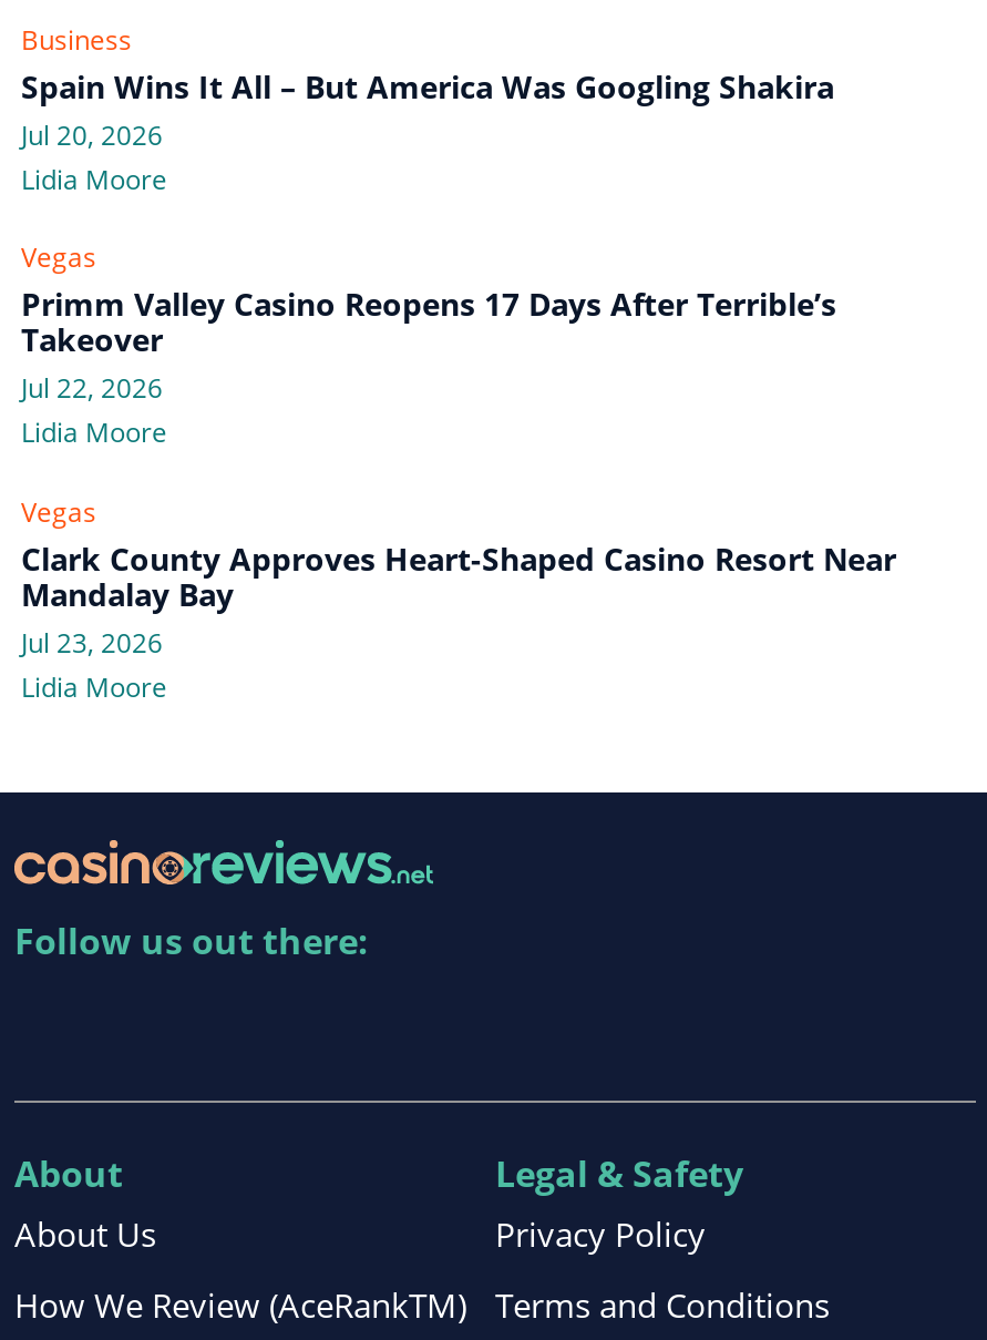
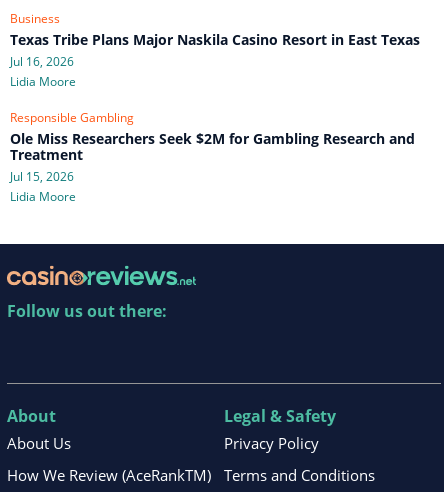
- Spain Wins It All – But America Was Googling Shakira
- Jul 20, 2026
+ Texas Tribe Plans Major Naskila Casino Resort in East Texas
+ Jul 16, 2026

- Vegas
- Primm Valley Casino Reopens 17 Days After Terrible’s
- Takeover
- Jul 22, 2026
- Lidia Moore
- Vegas
- Clark County Approves Heart-Shaped Casino Resort Near
- Mandalay Bay
- Jul 23, 2026
+ Responsible Gambling
+ Ole Miss Researchers Seek $2M for Gambling Research and
+ Treatment
+ Jul 15, 2026
